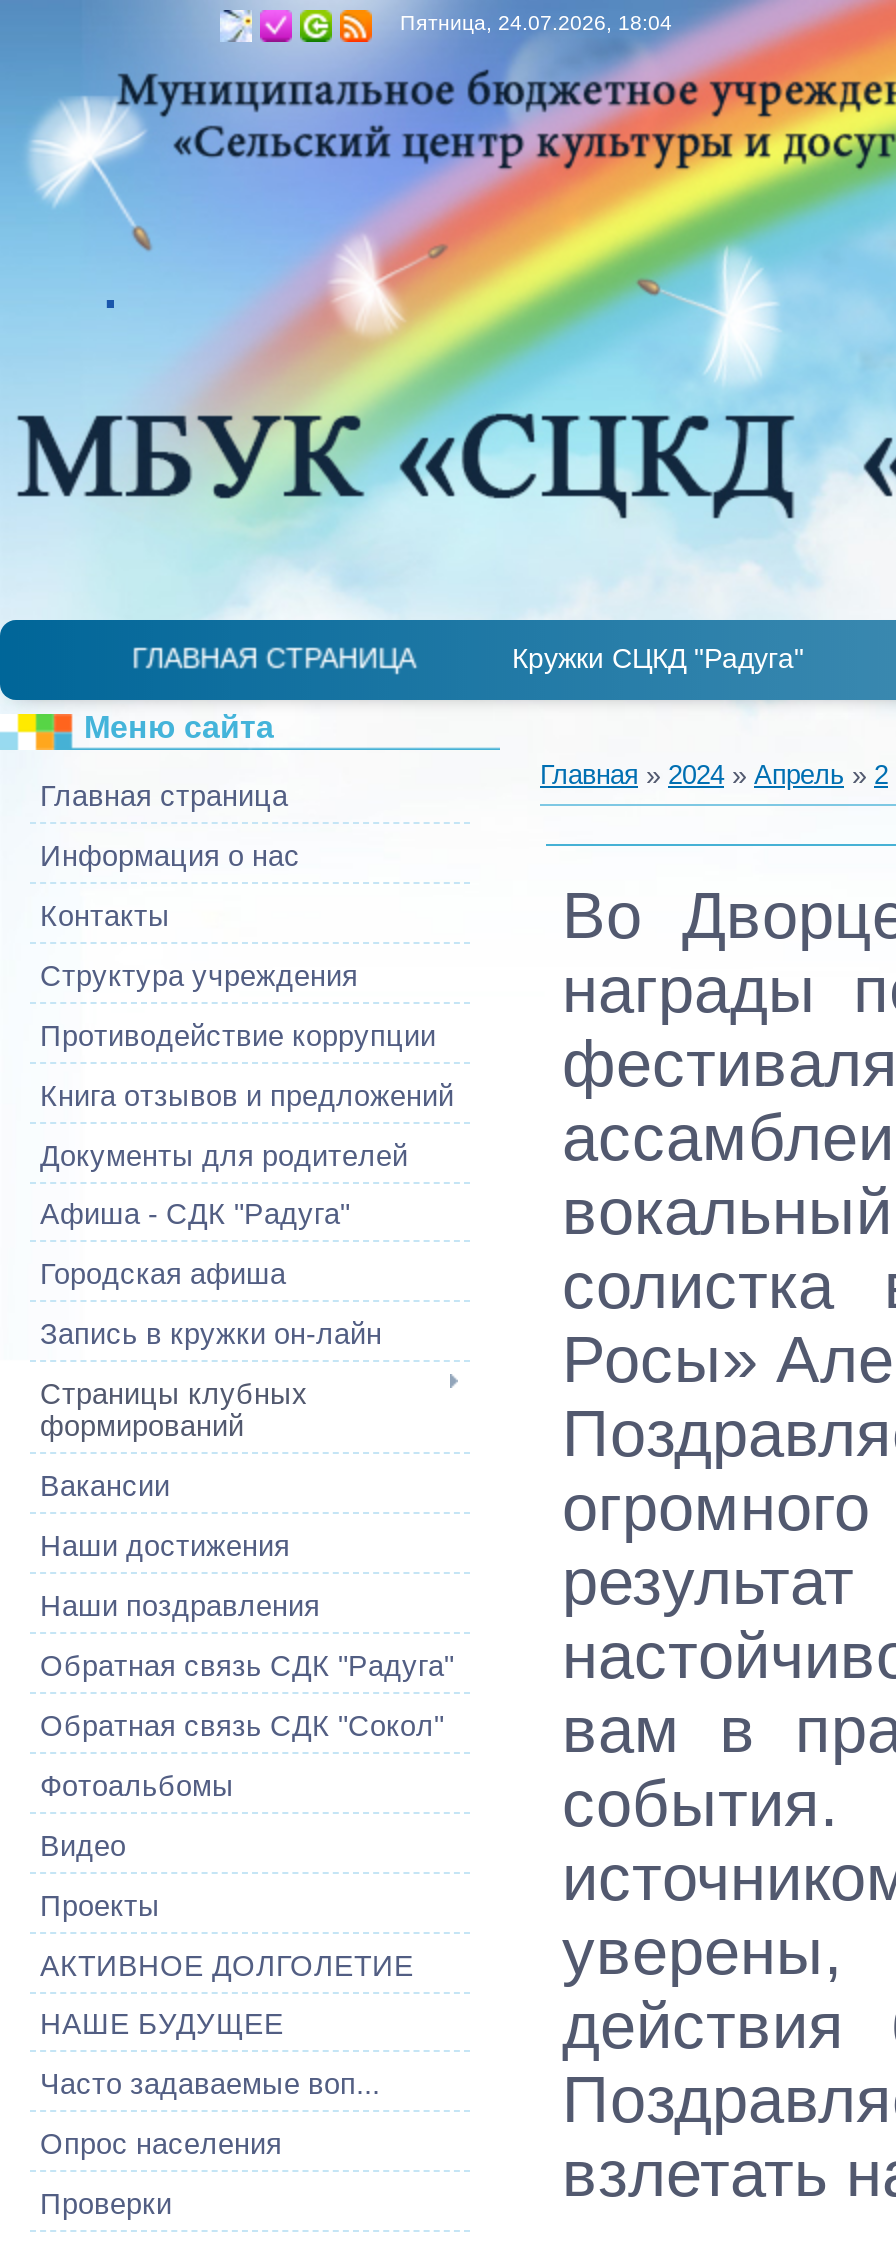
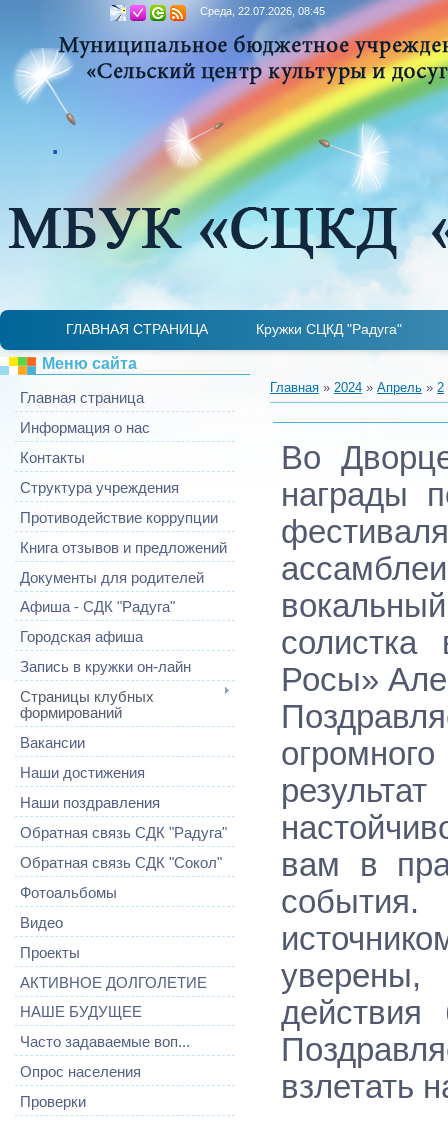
- Пятница, 24.07.2026, 18:04
+ Среда, 22.07.2026, 08:45
